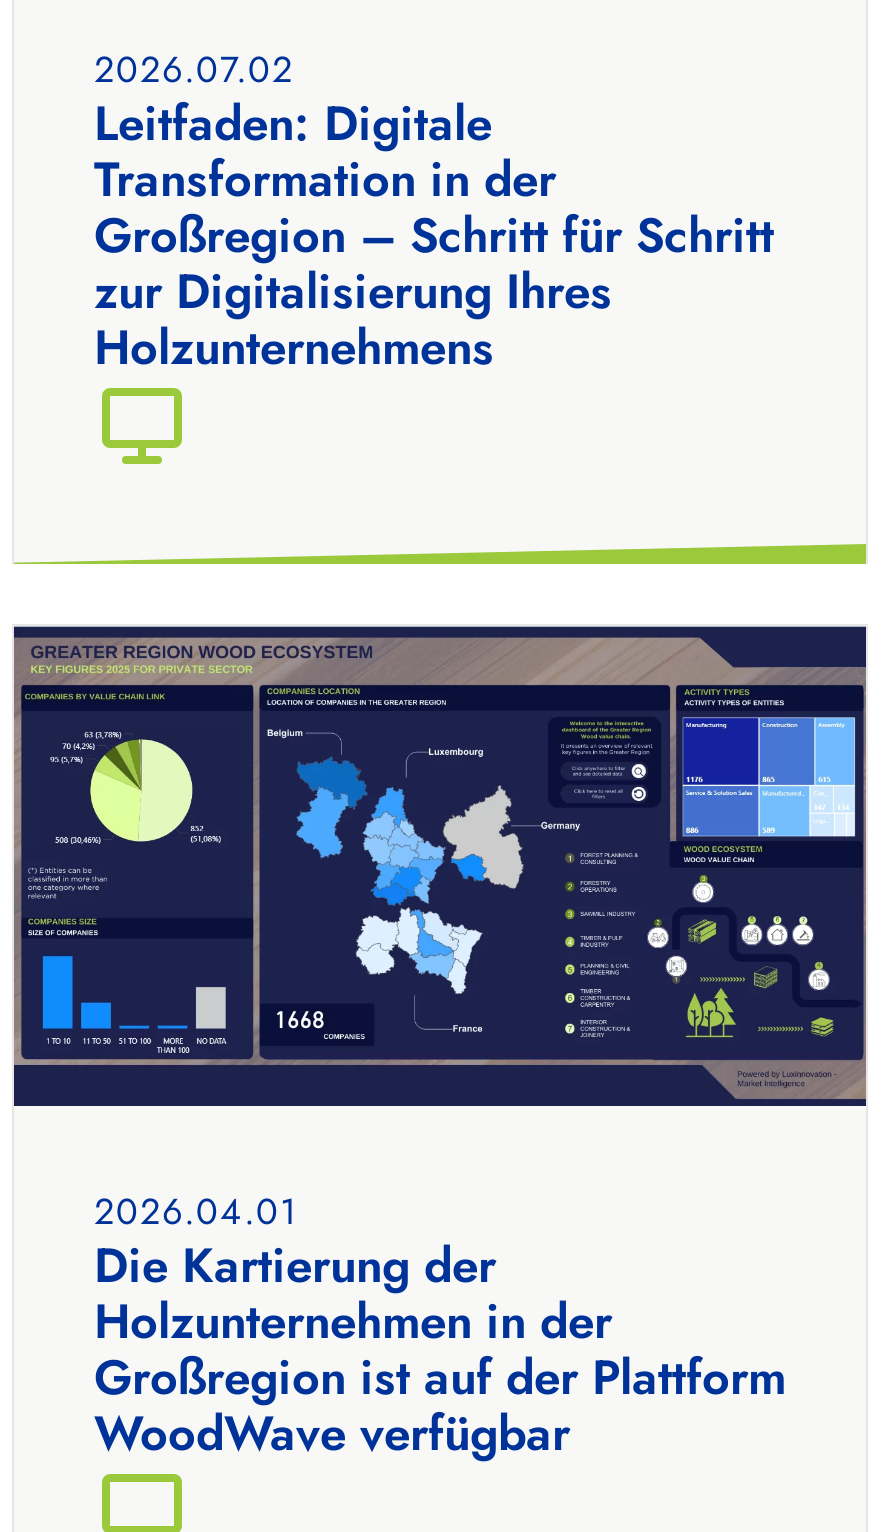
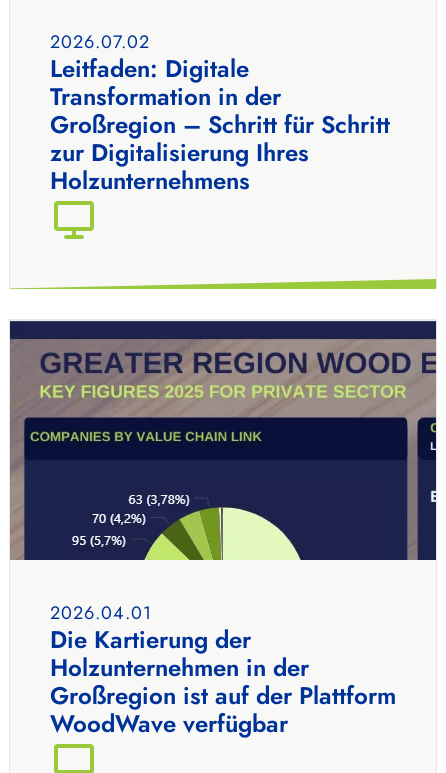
- [image]
+ [image]
